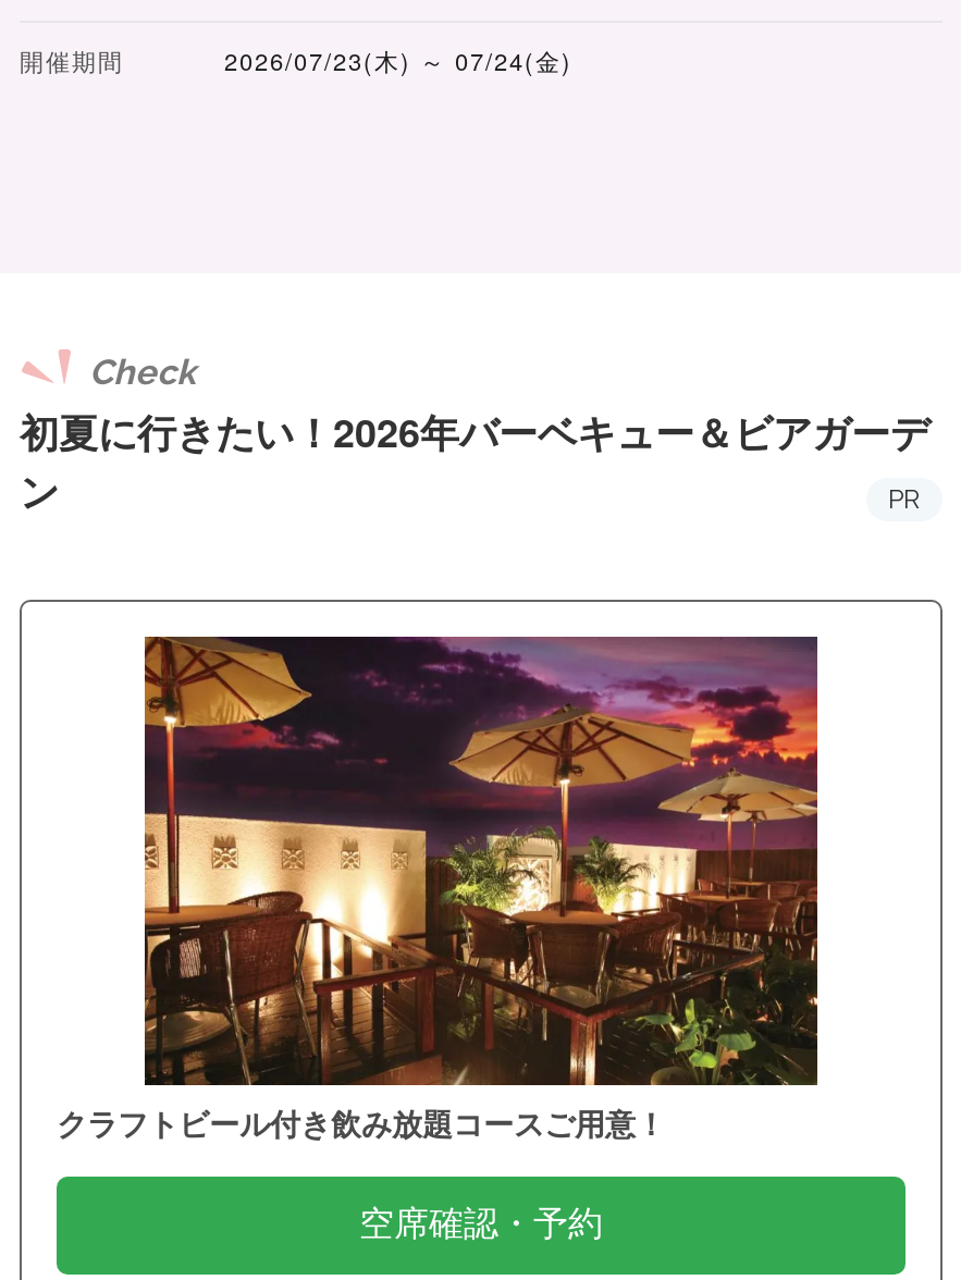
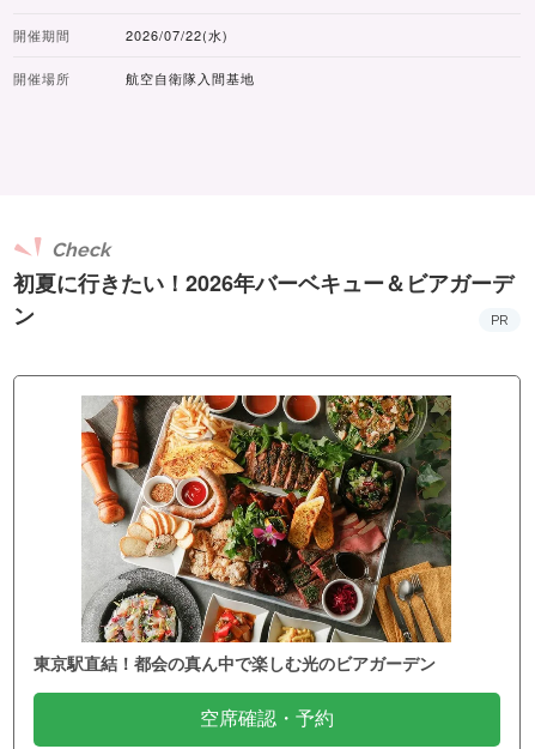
- 2026/07/23(木) ～ 07/24(金)
+ 2026/07/22(水)
+ 開催場所
+ 航空自衛隊入間基地

- [image]
- クラフトビール付き飲み放題コースご用意！
+ [image]
+ 東京駅直結！都会の真ん中で楽しむ光のビアガーデン
